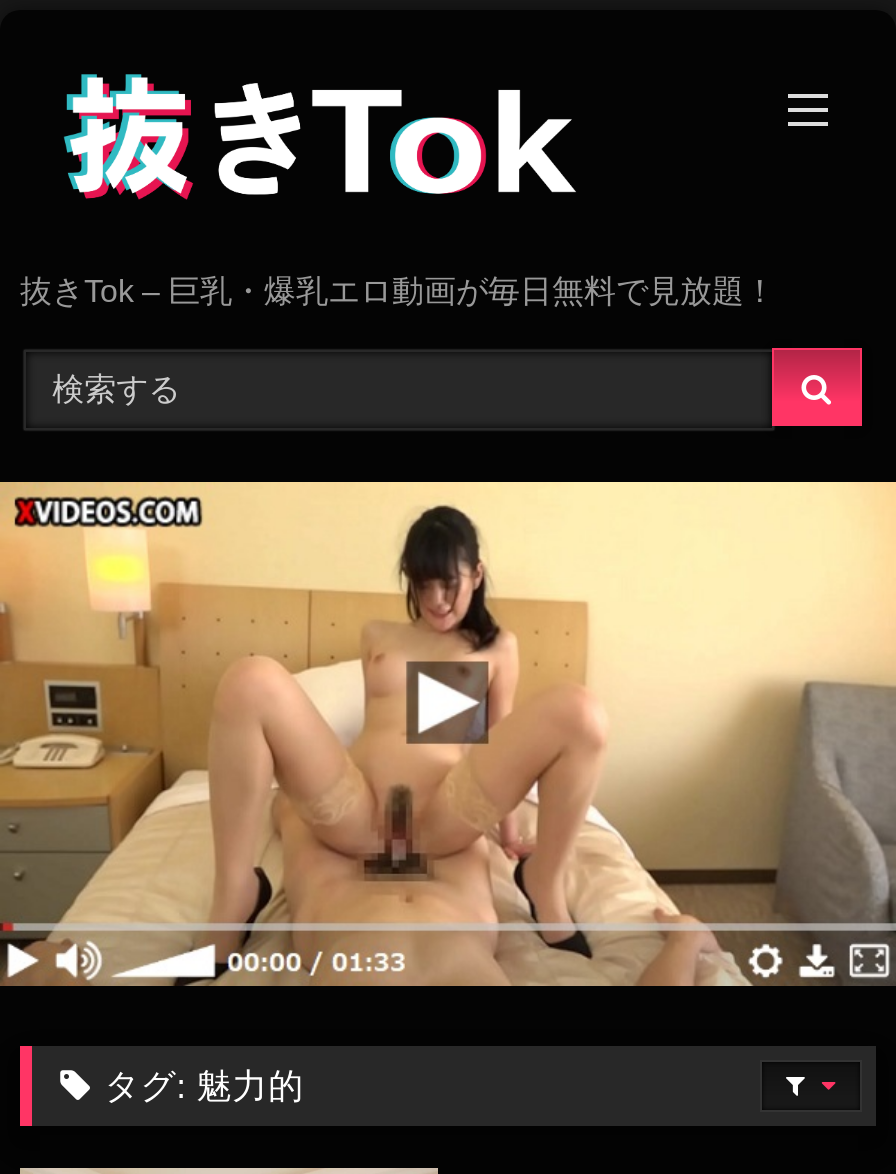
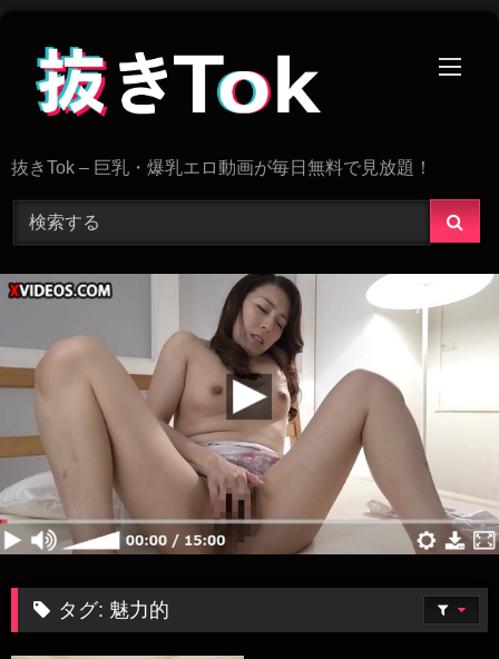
- [image]
+ [image]
